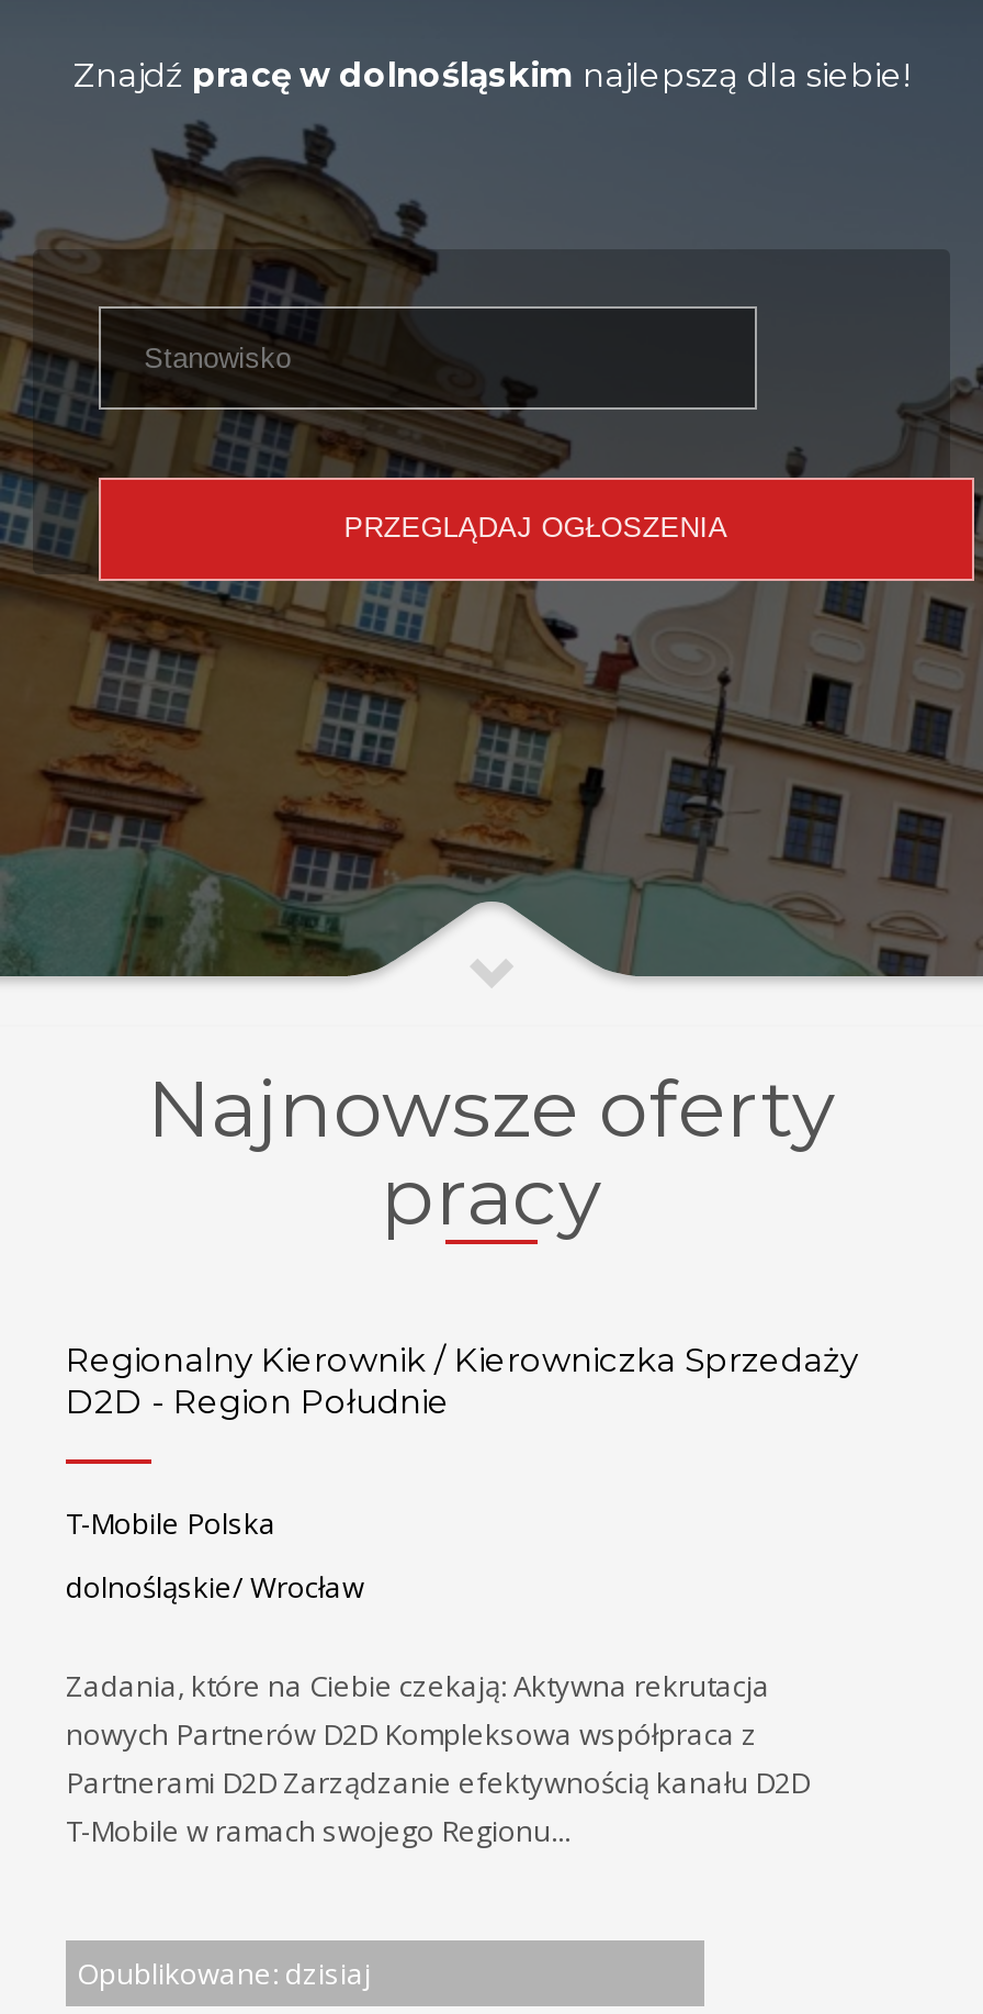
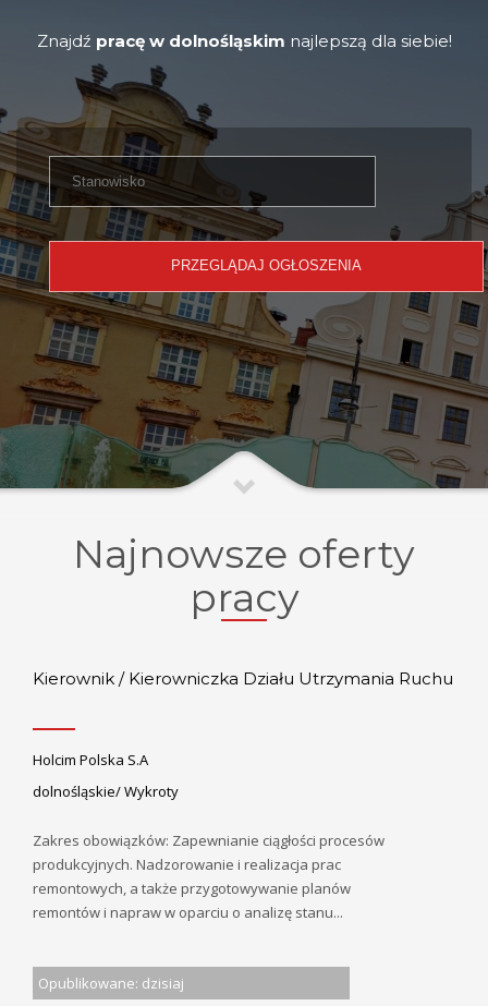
- Regionalny Kierownik / Kierowniczka Sprzedaży
- D2D - Region Południe
+ Kierownik / Kierowniczka Działu Utrzymania Ruchu

- T-Mobile Polska
+ Holcim Polska S.A

- dolnośląskie/ Wrocław
+ dolnośląskie/ Wykroty

- Zadania, które na Ciebie czekają: Aktywna rekrutacja
- nowych Partnerów D2D Kompleksowa współpraca z
- Partnerami D2D Zarządzanie efektywnością kanału D2D
- T-Mobile w ramach swojego Regionu...
+ Zakres obowiązków: Zapewnianie ciągłości procesów
+ produkcyjnych. Nadzorowanie i realizacja prac
+ remontowych, a także przygotowywanie planów
+ remontów i napraw w oparciu o analizę stanu...
